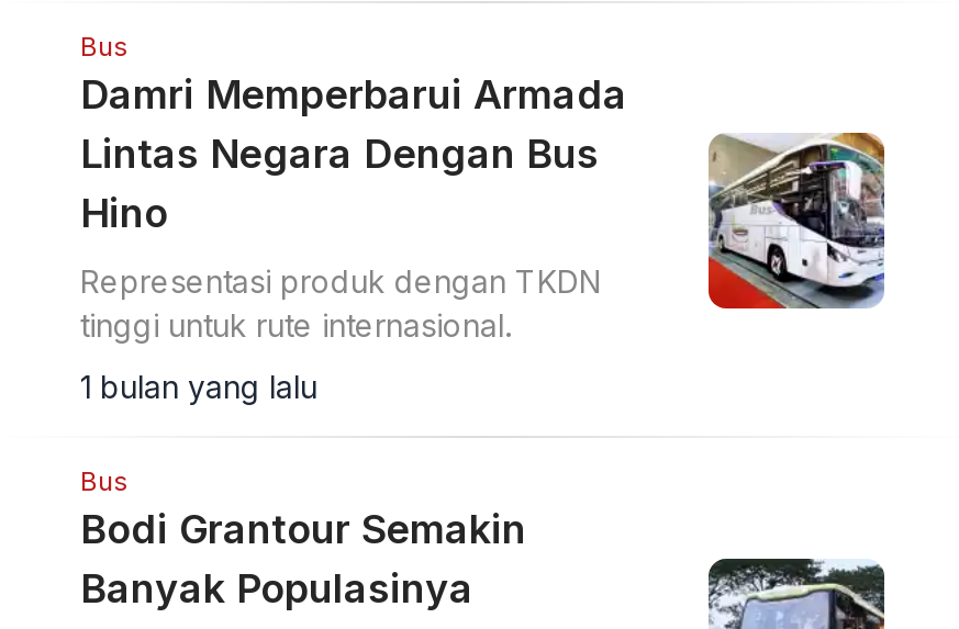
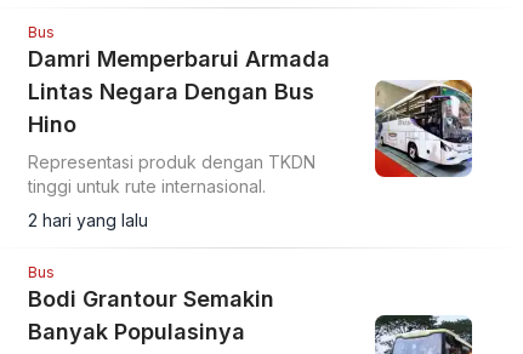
- 1 bulan yang lalu
+ 2 hari yang lalu
